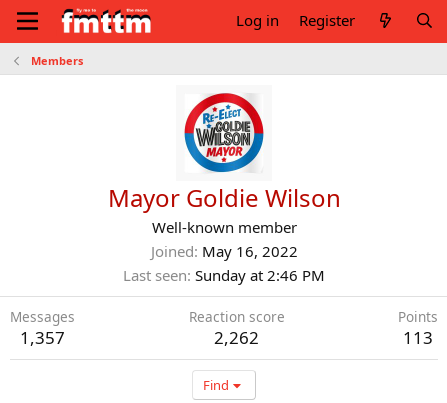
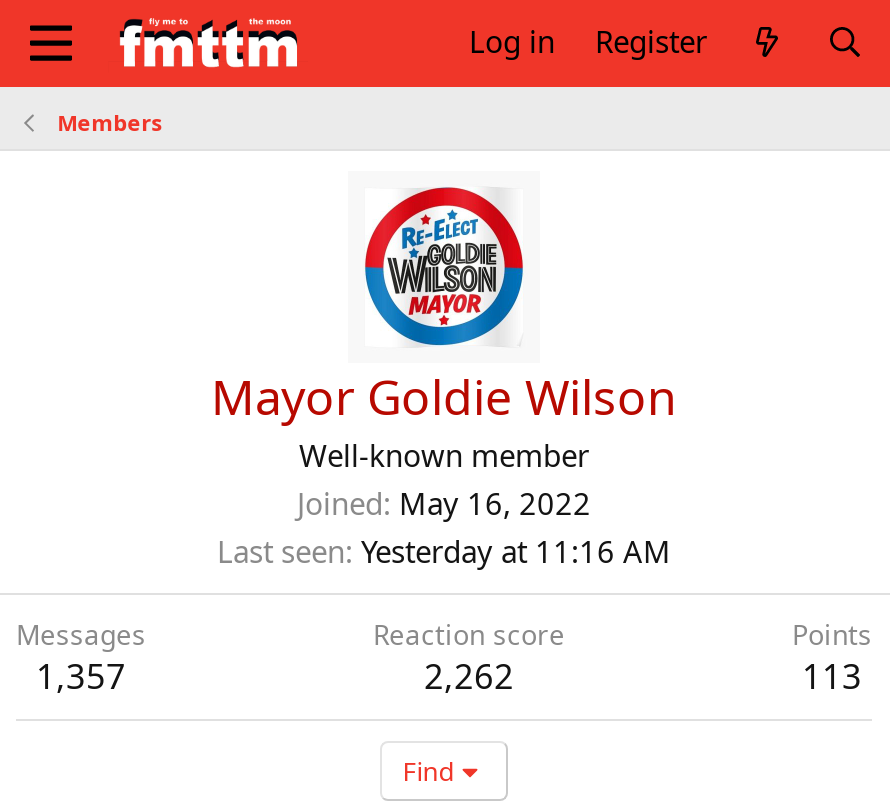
- Last seen Sunday at 2:46 PM
+ Last seen Yesterday at 11:16 AM
